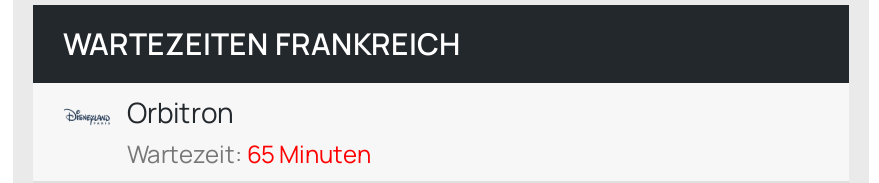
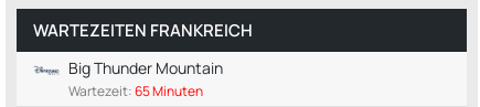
- Orbitron
+ Big Thunder Mountain
